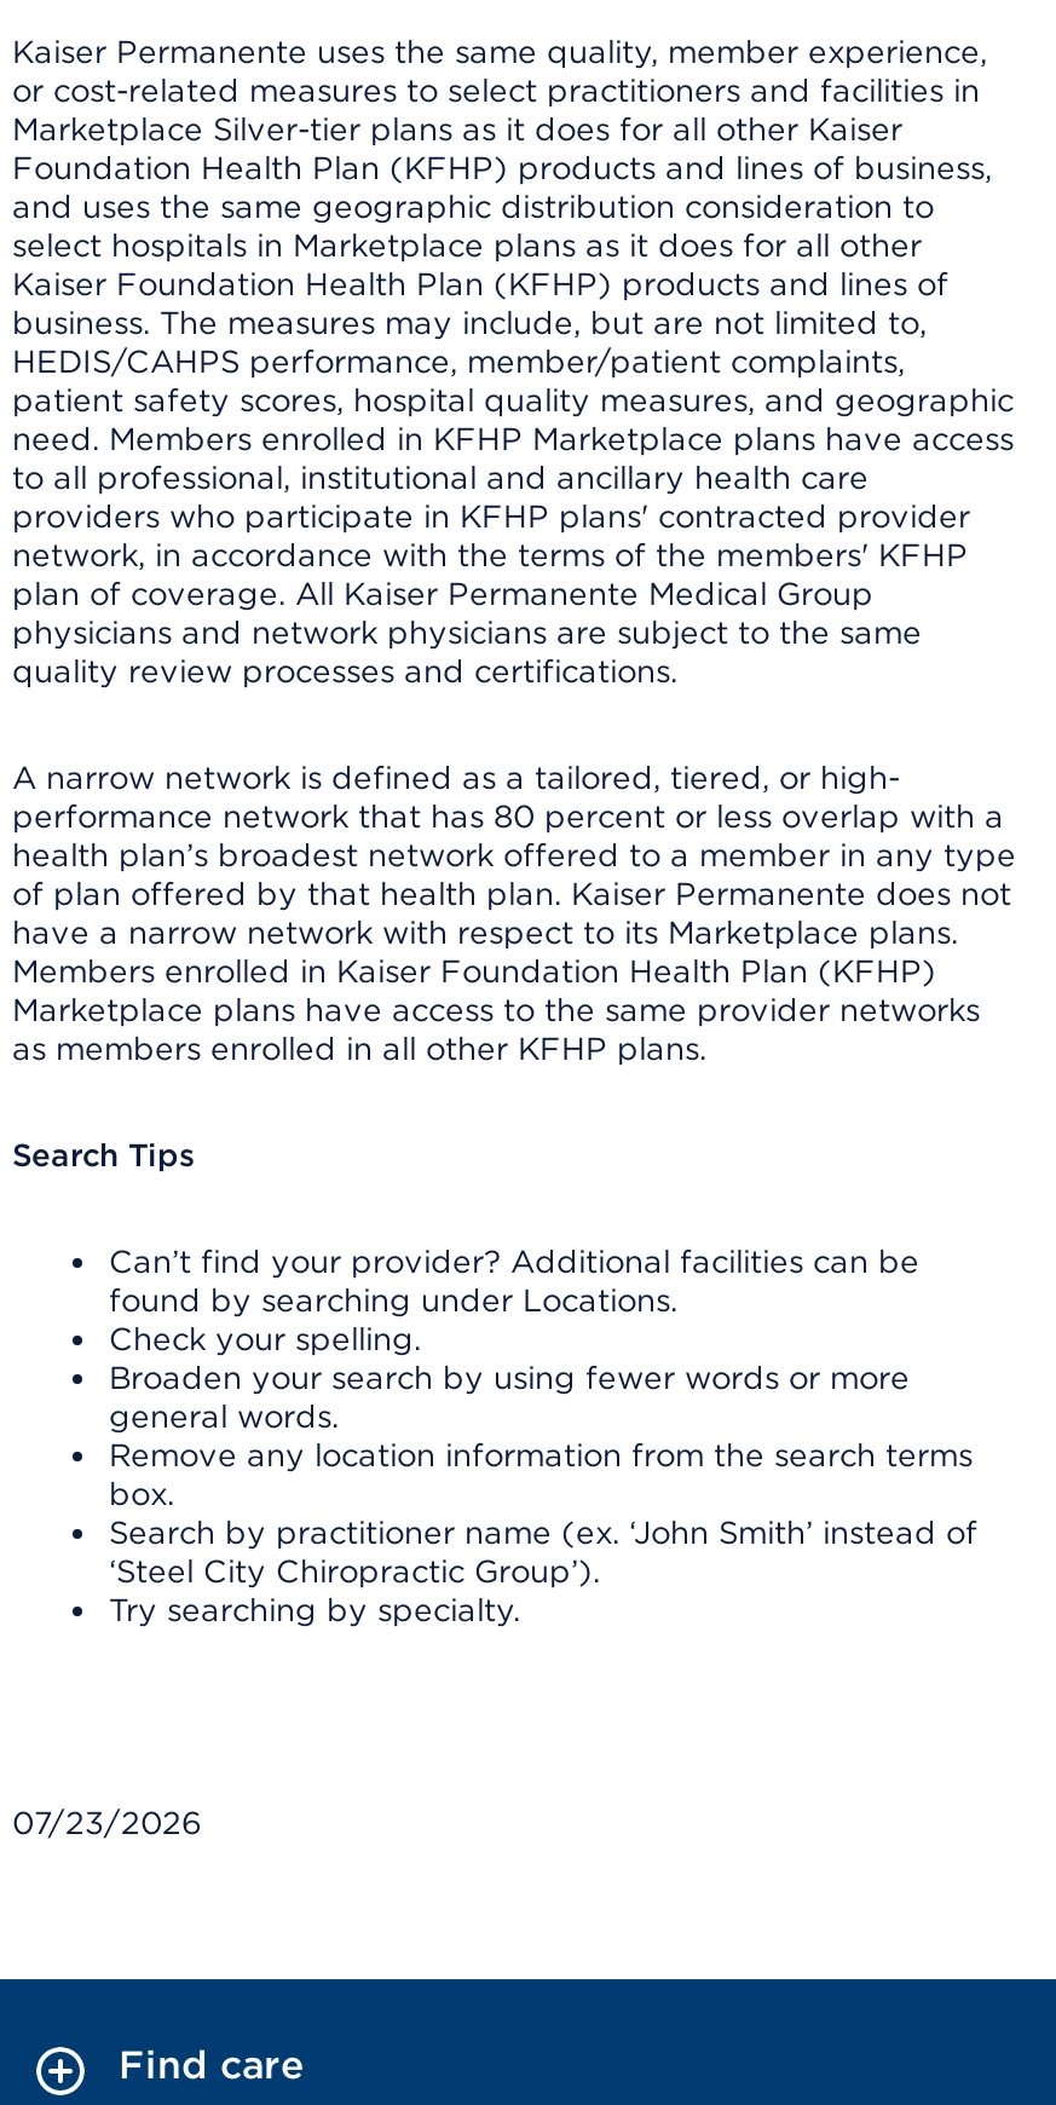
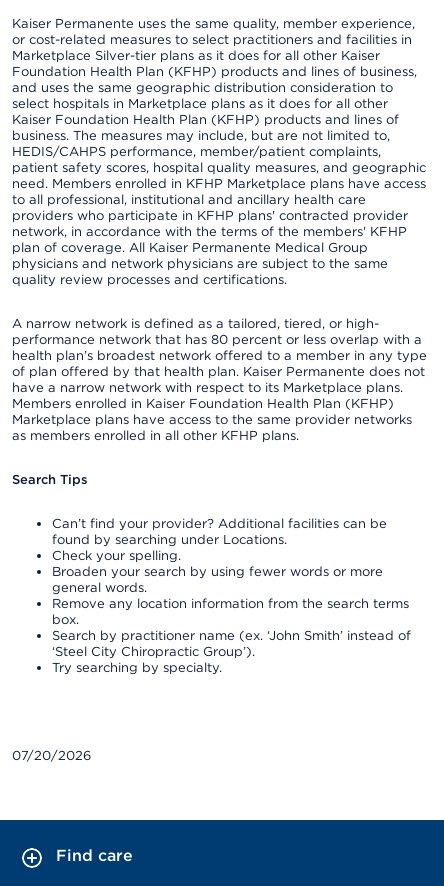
- 07/23/2026
+ 07/20/2026
